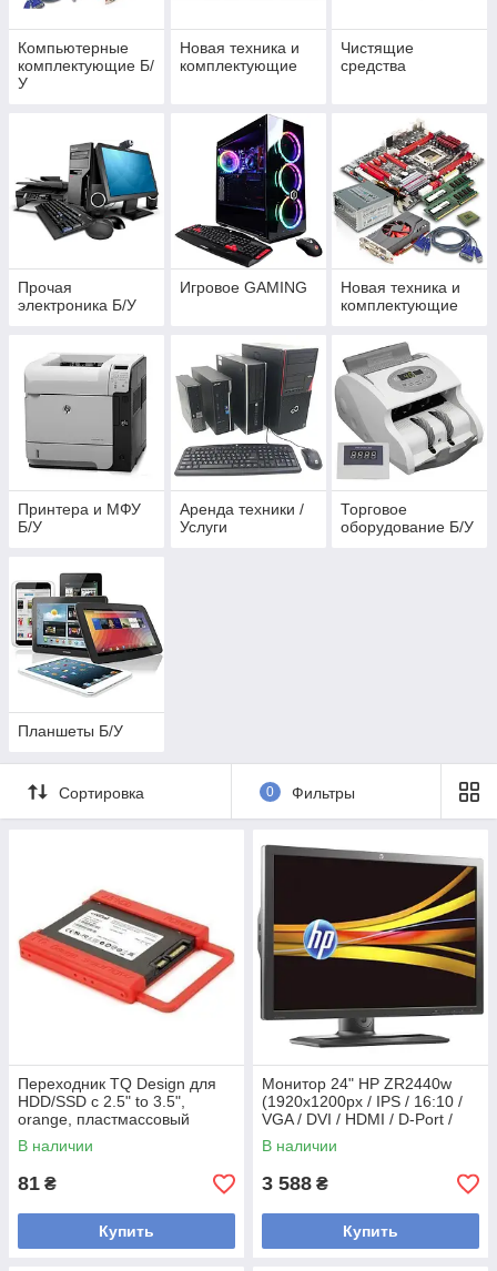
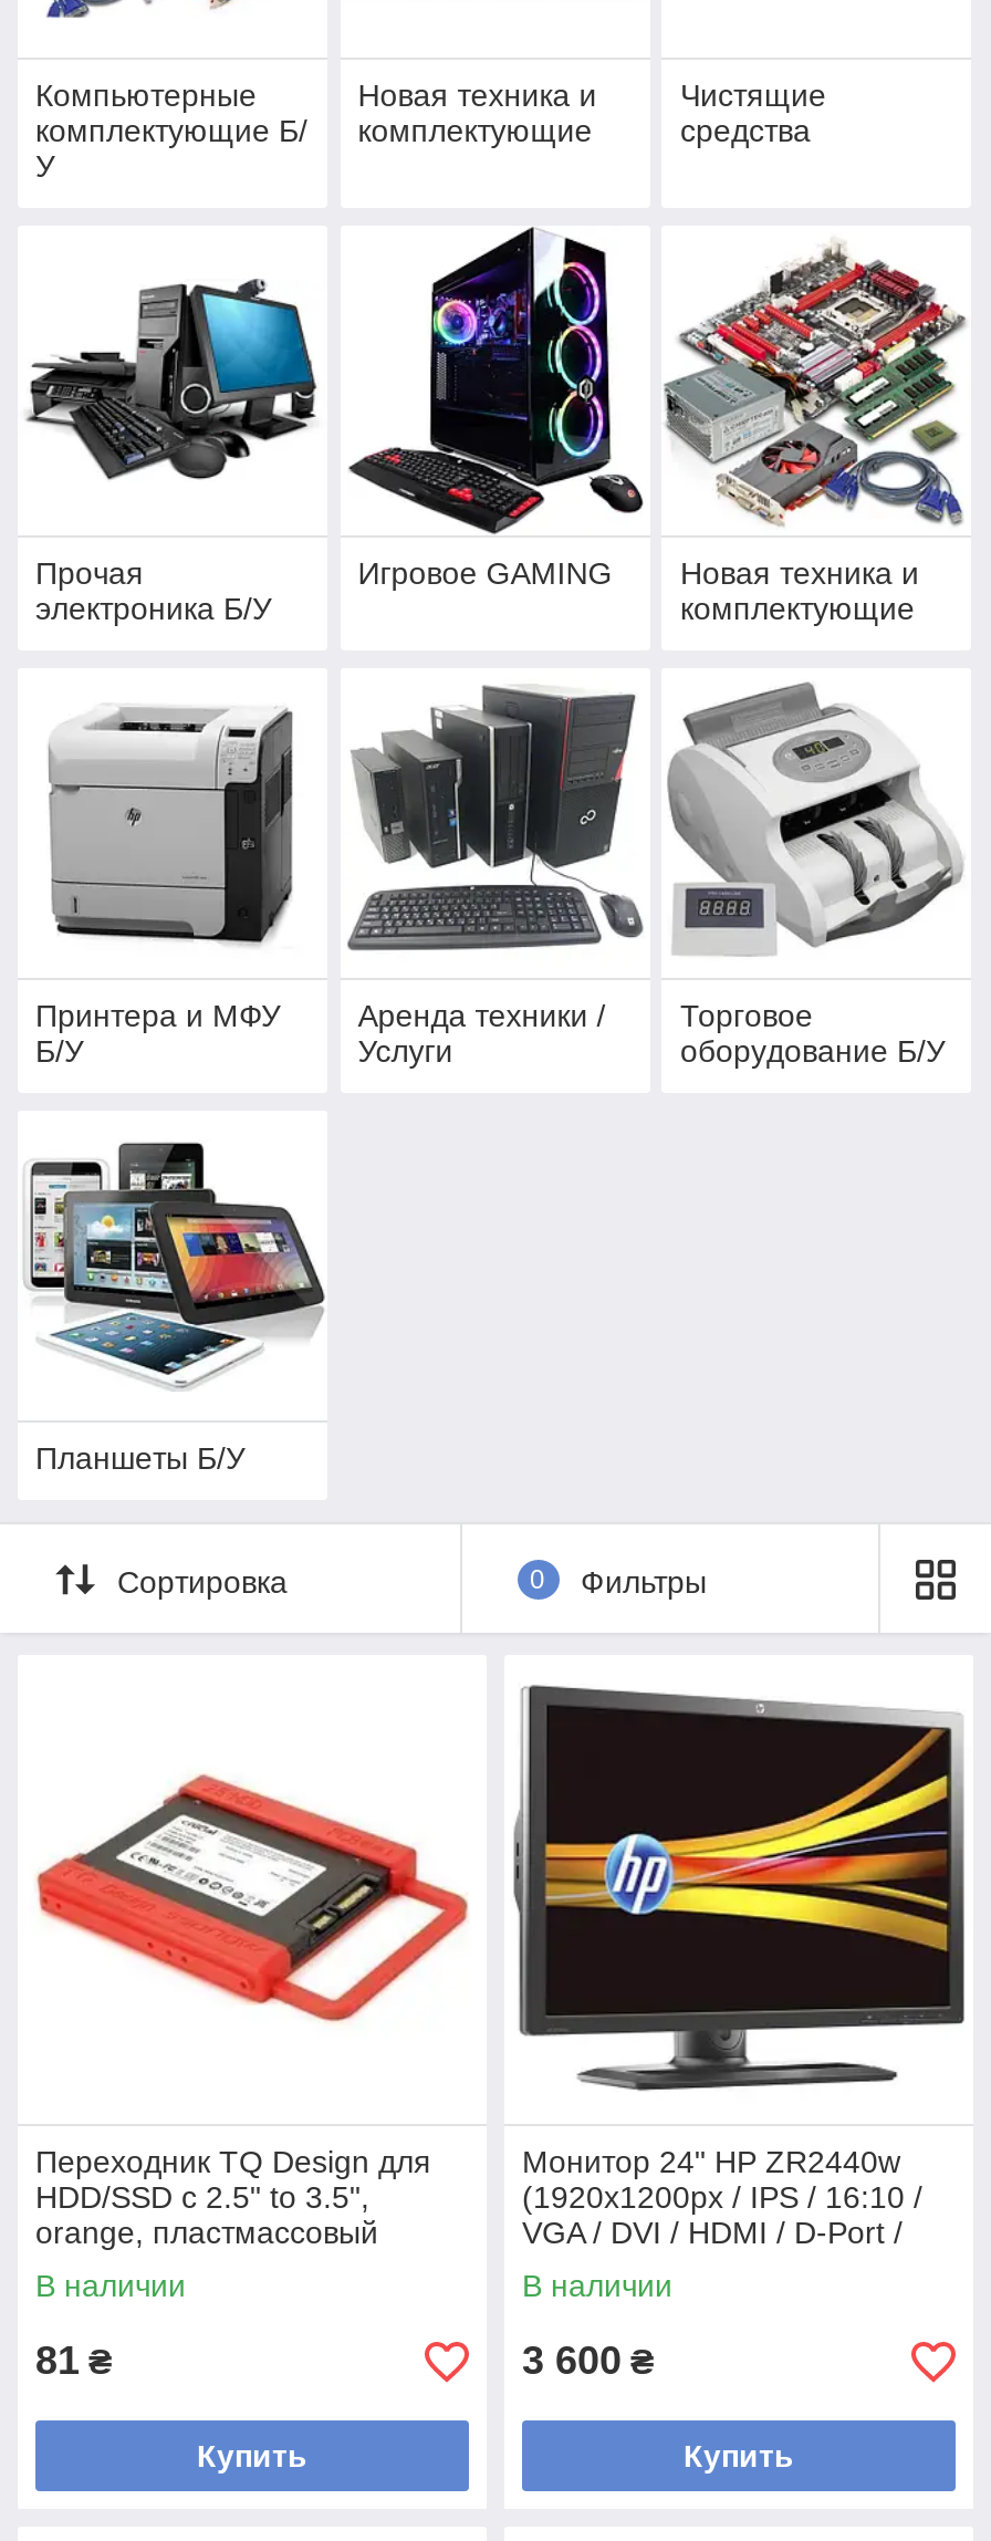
- 3 588 ₴
+ 3 600 ₴
